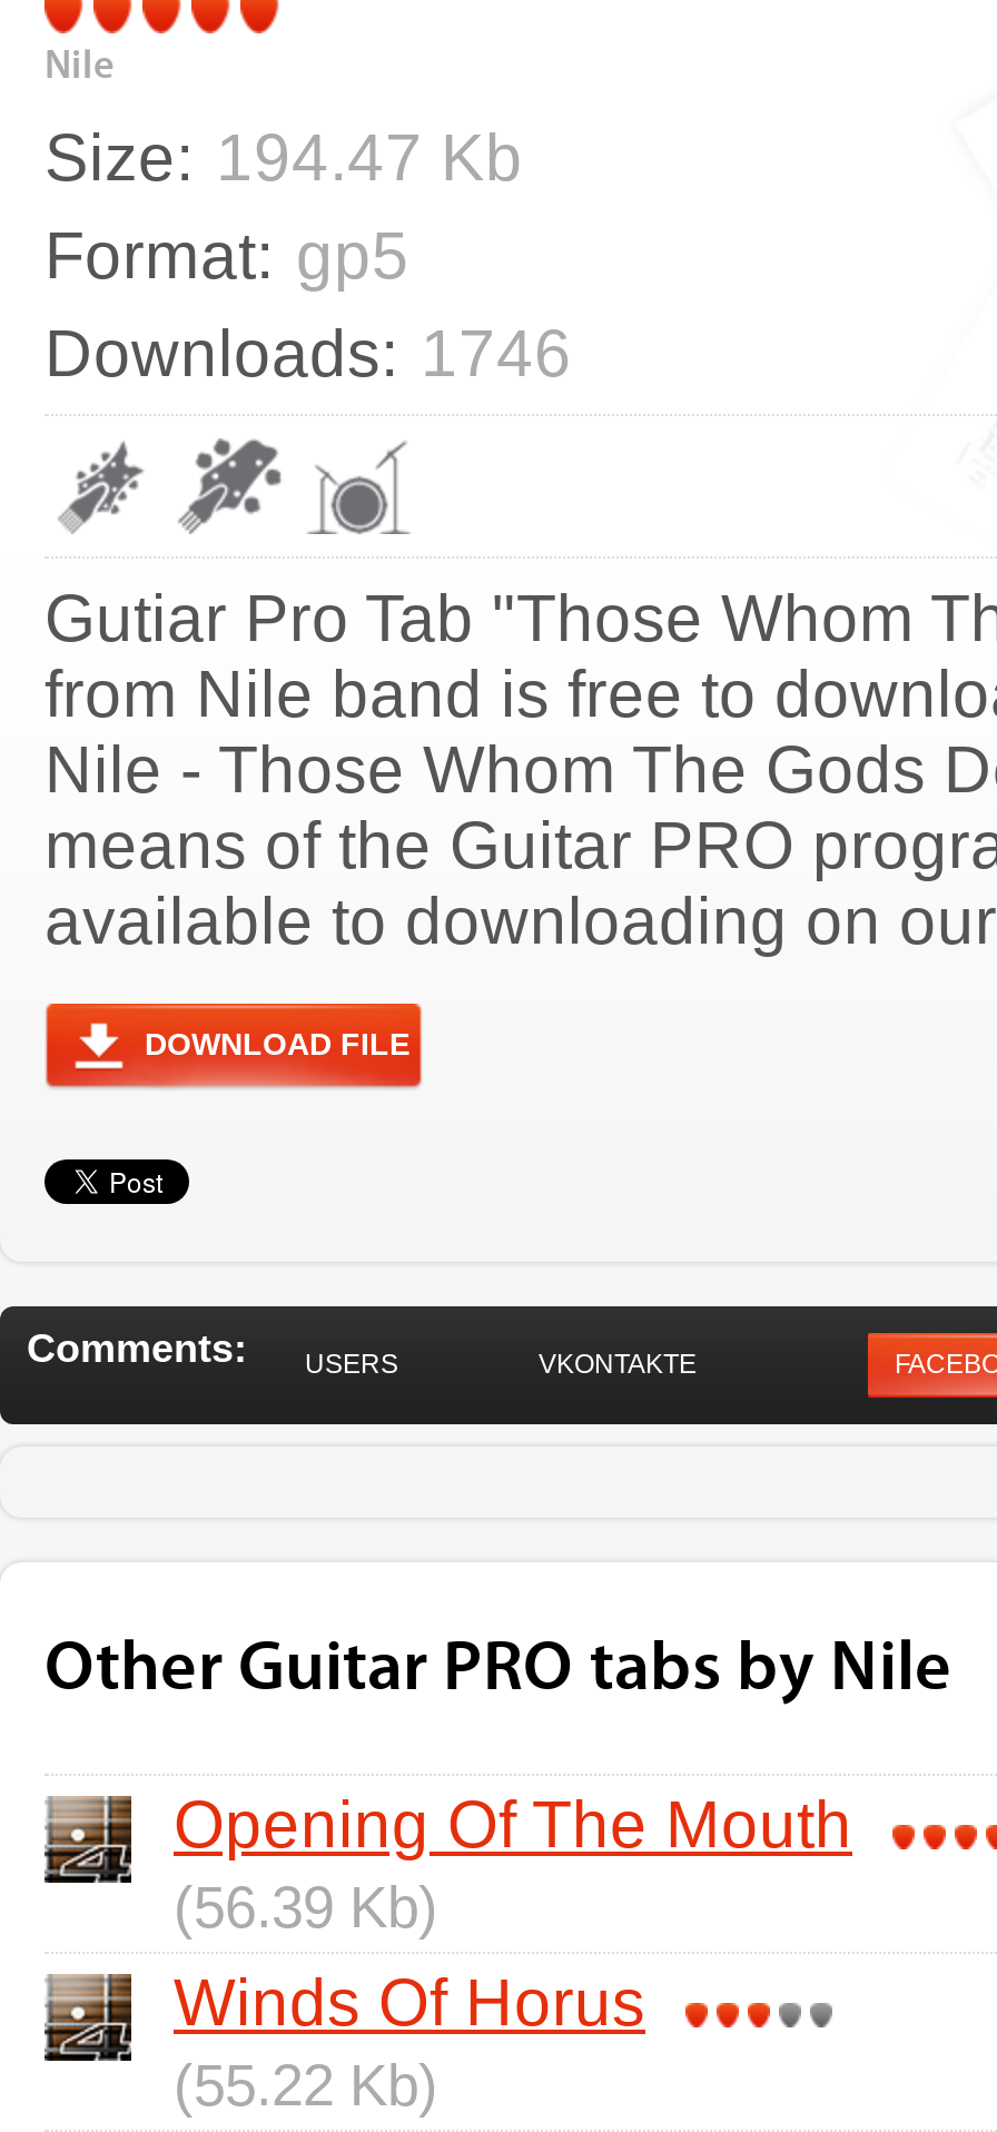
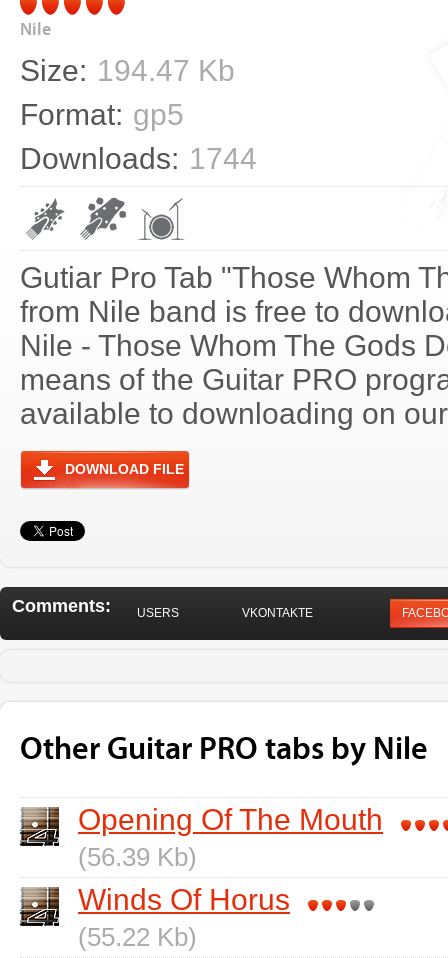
- Downloads: 1746
+ Downloads: 1744
